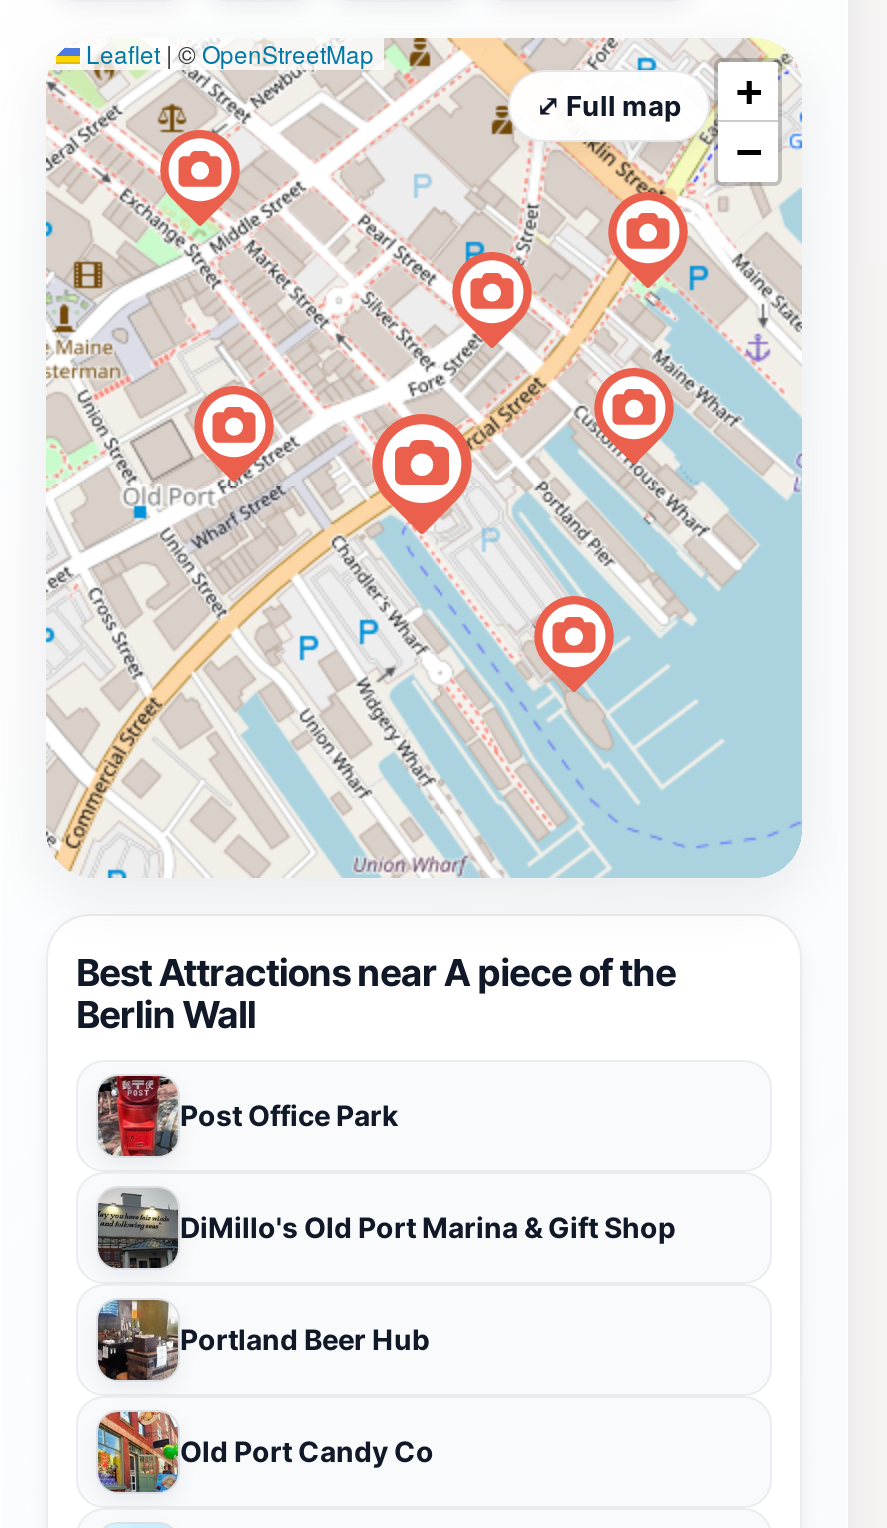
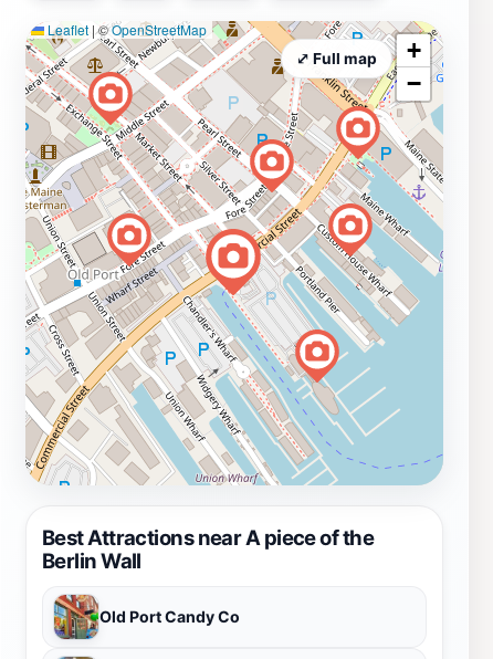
- [image]
- Post Office Park
- DiMillo's Old Port Marina & Gift Shop
- Portland Beer Hub

- [image]

- [image]
